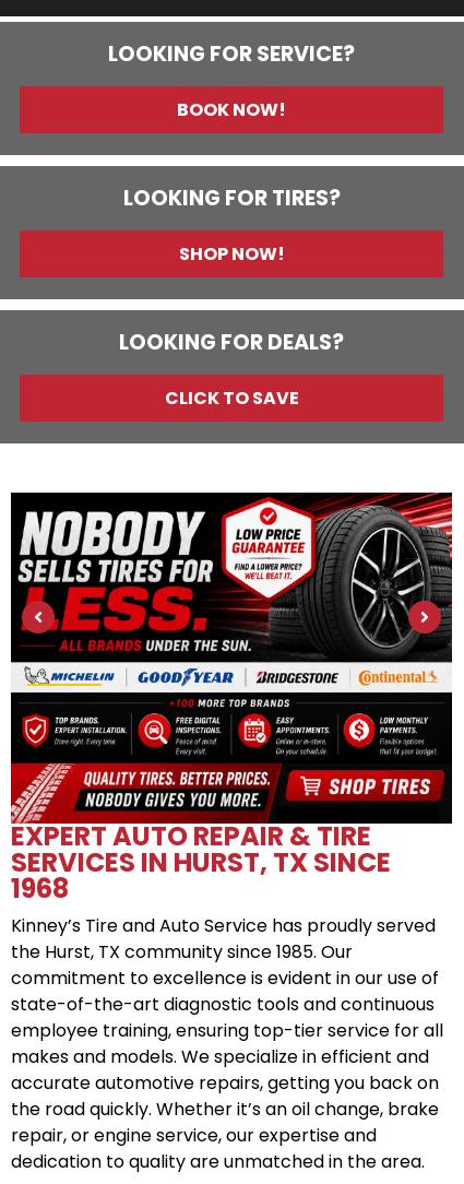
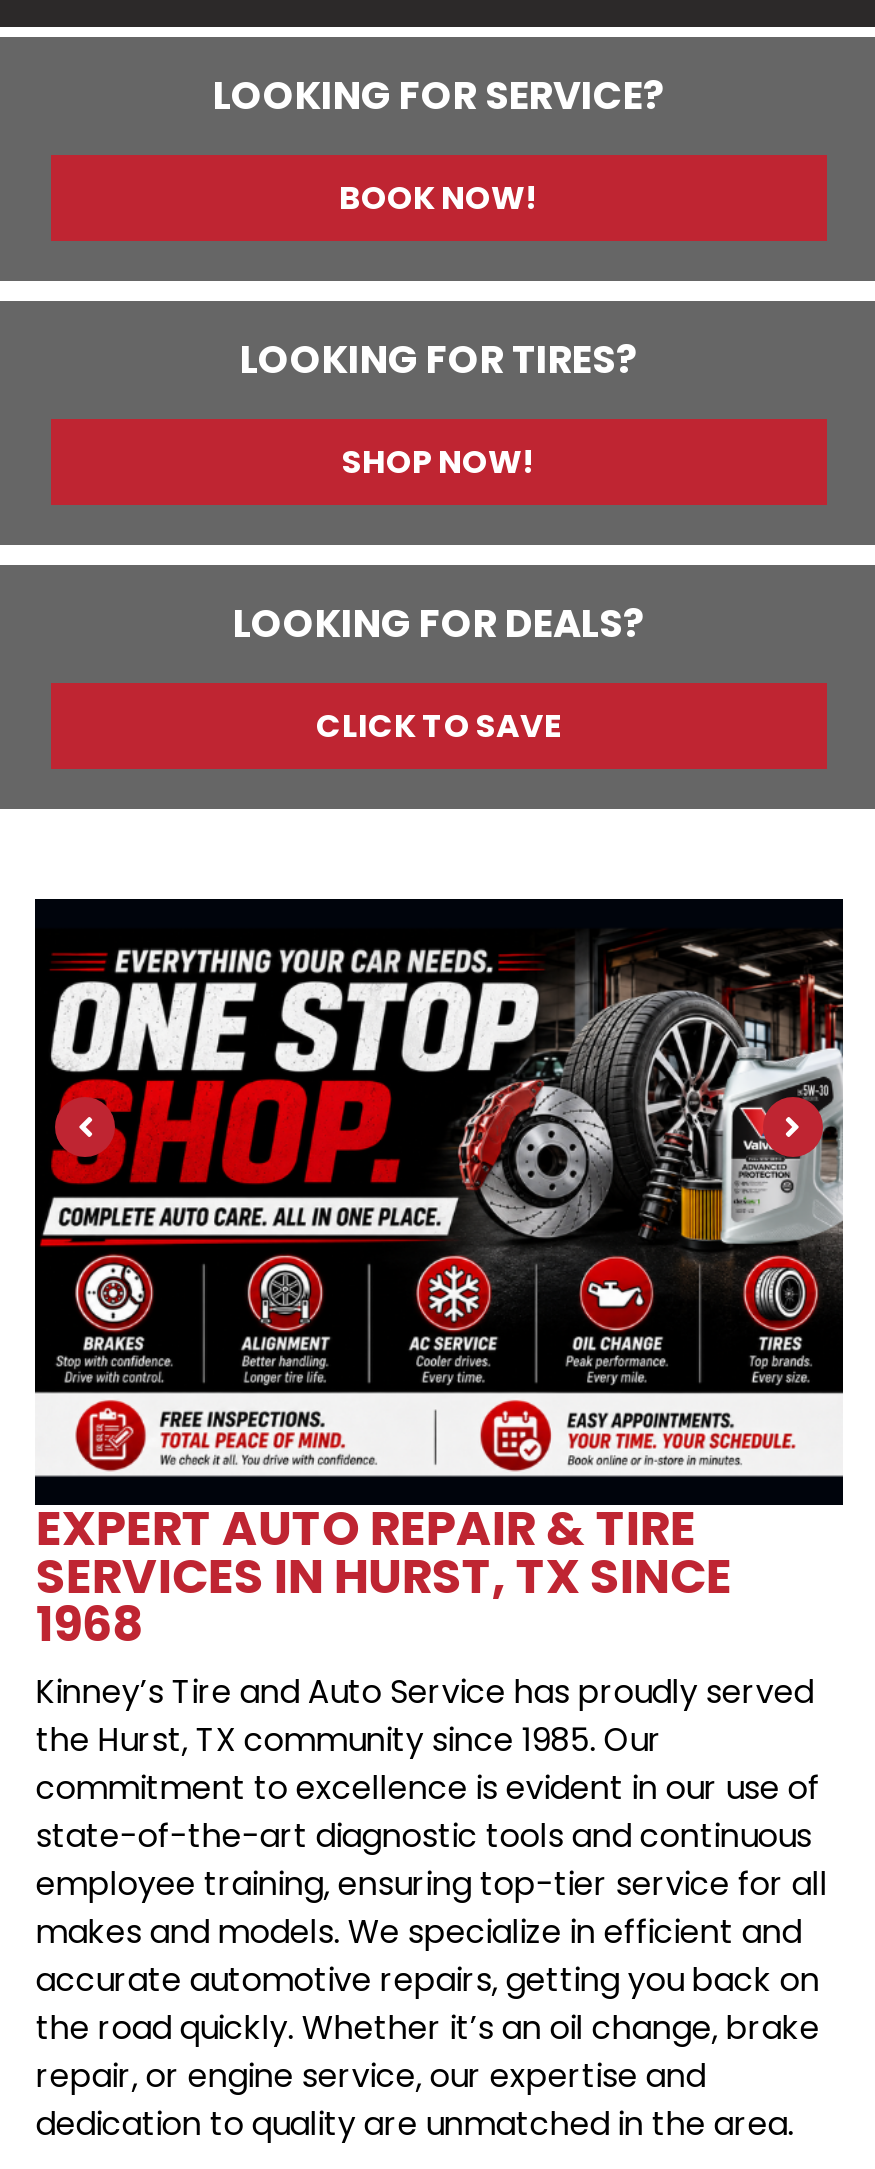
- [image]
+ [image]
